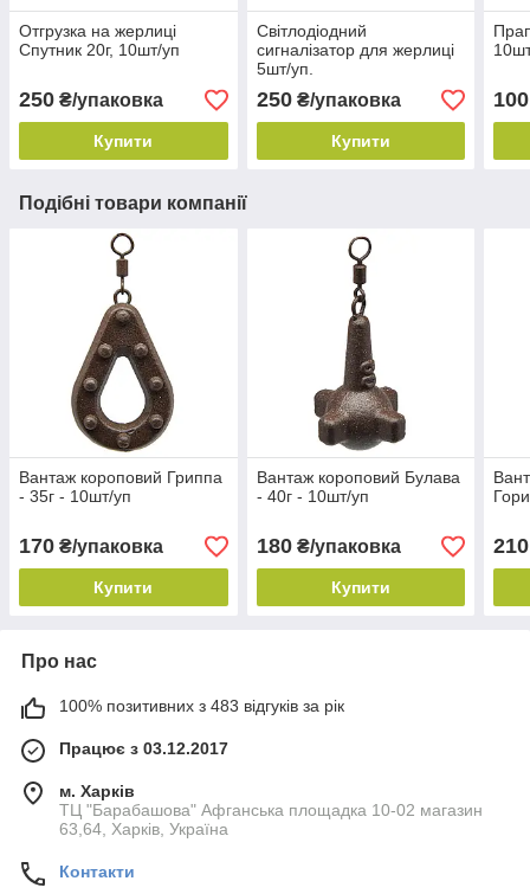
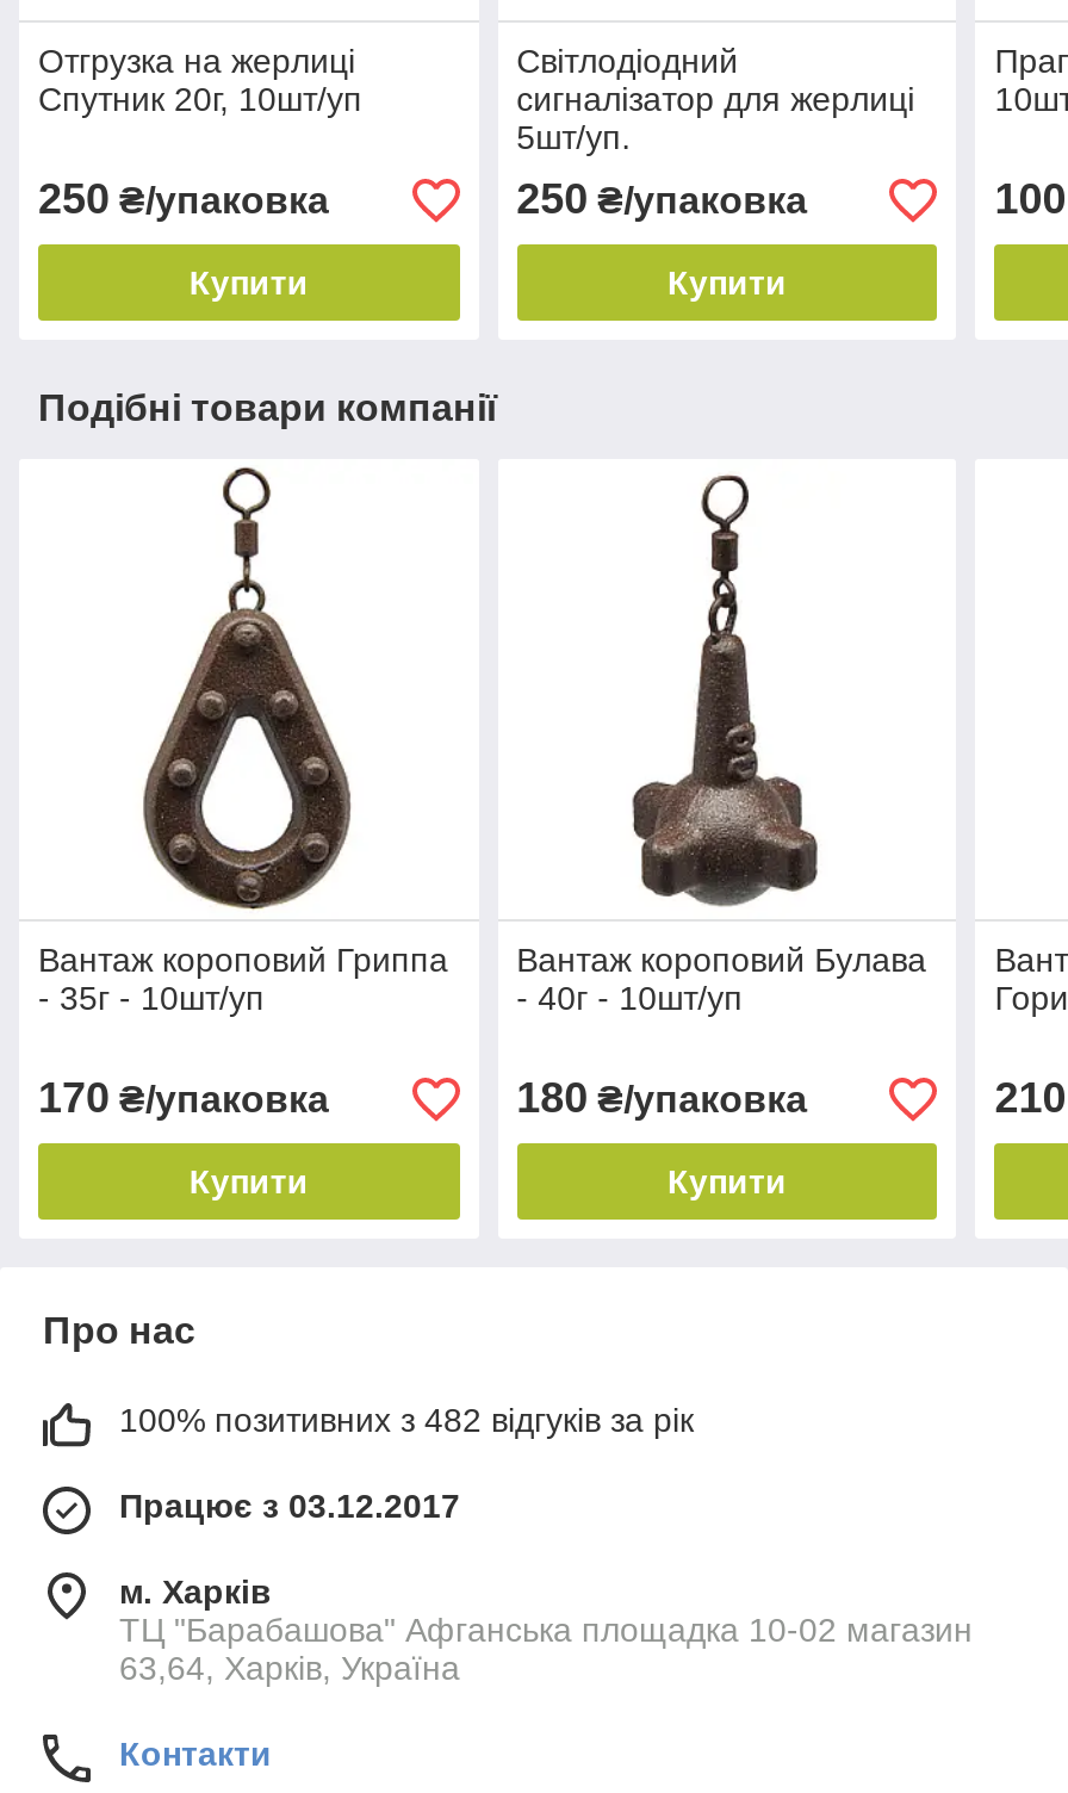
- 100% позитивних з 483 відгуків за рік
+ 100% позитивних з 482 відгуків за рік
